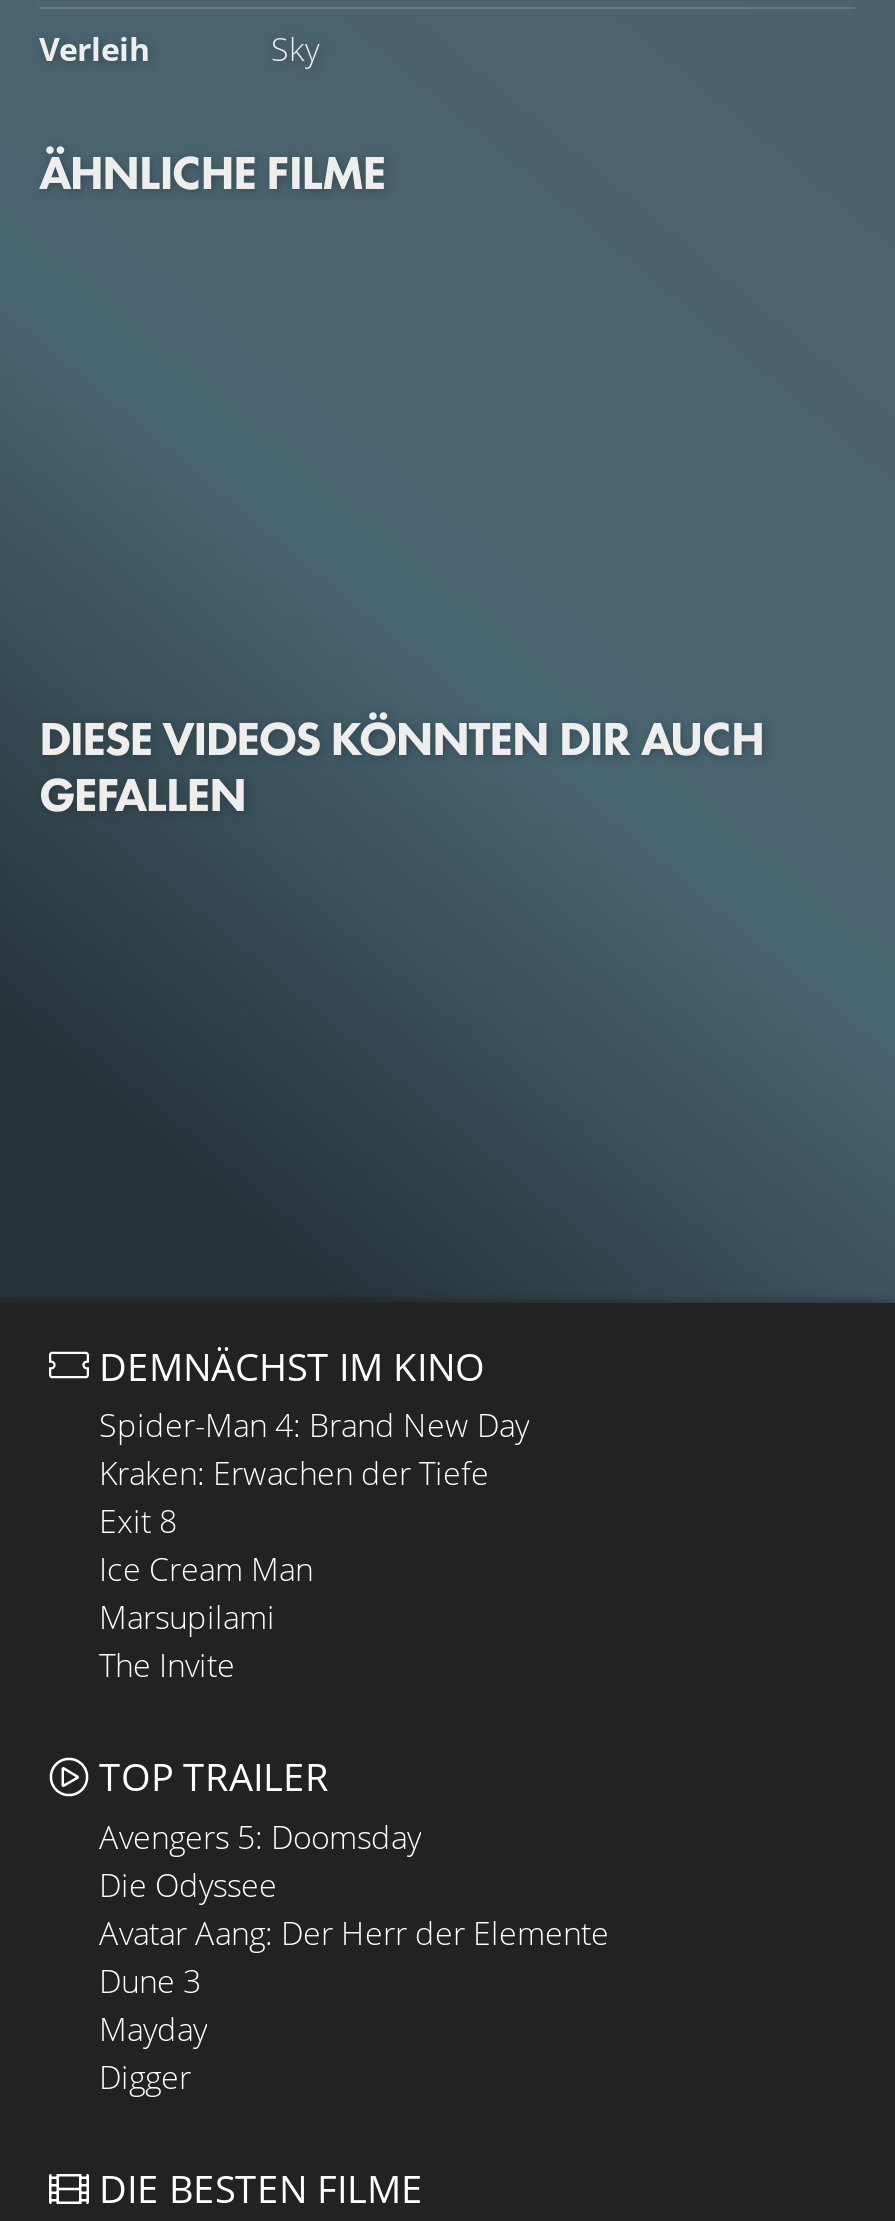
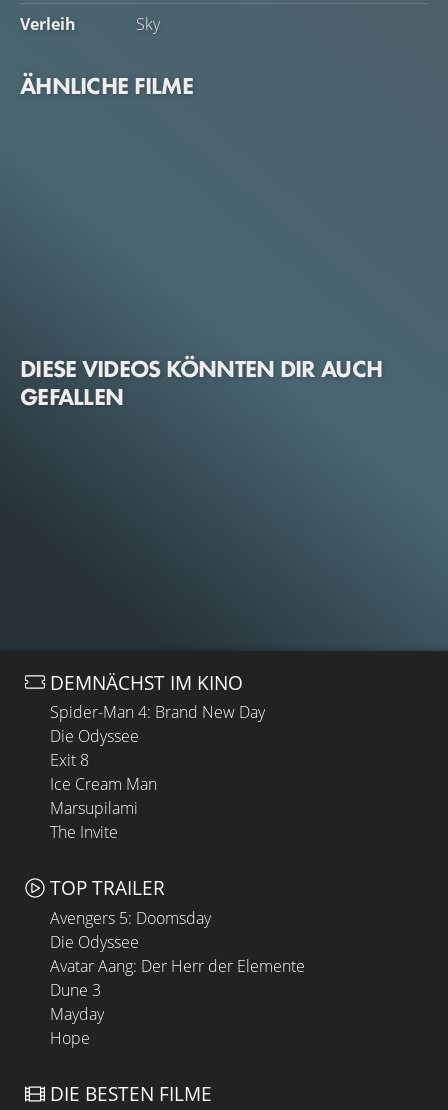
- Kraken: Erwachen der Tiefe
+ Die Odyssee

- Digger
+ Hope
